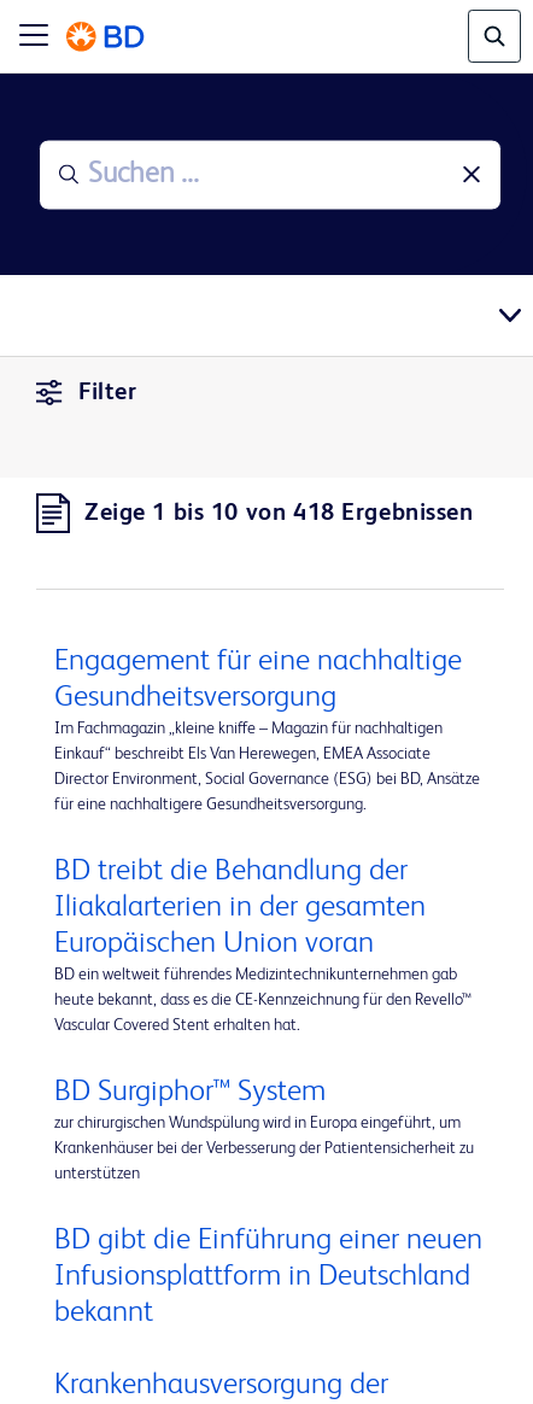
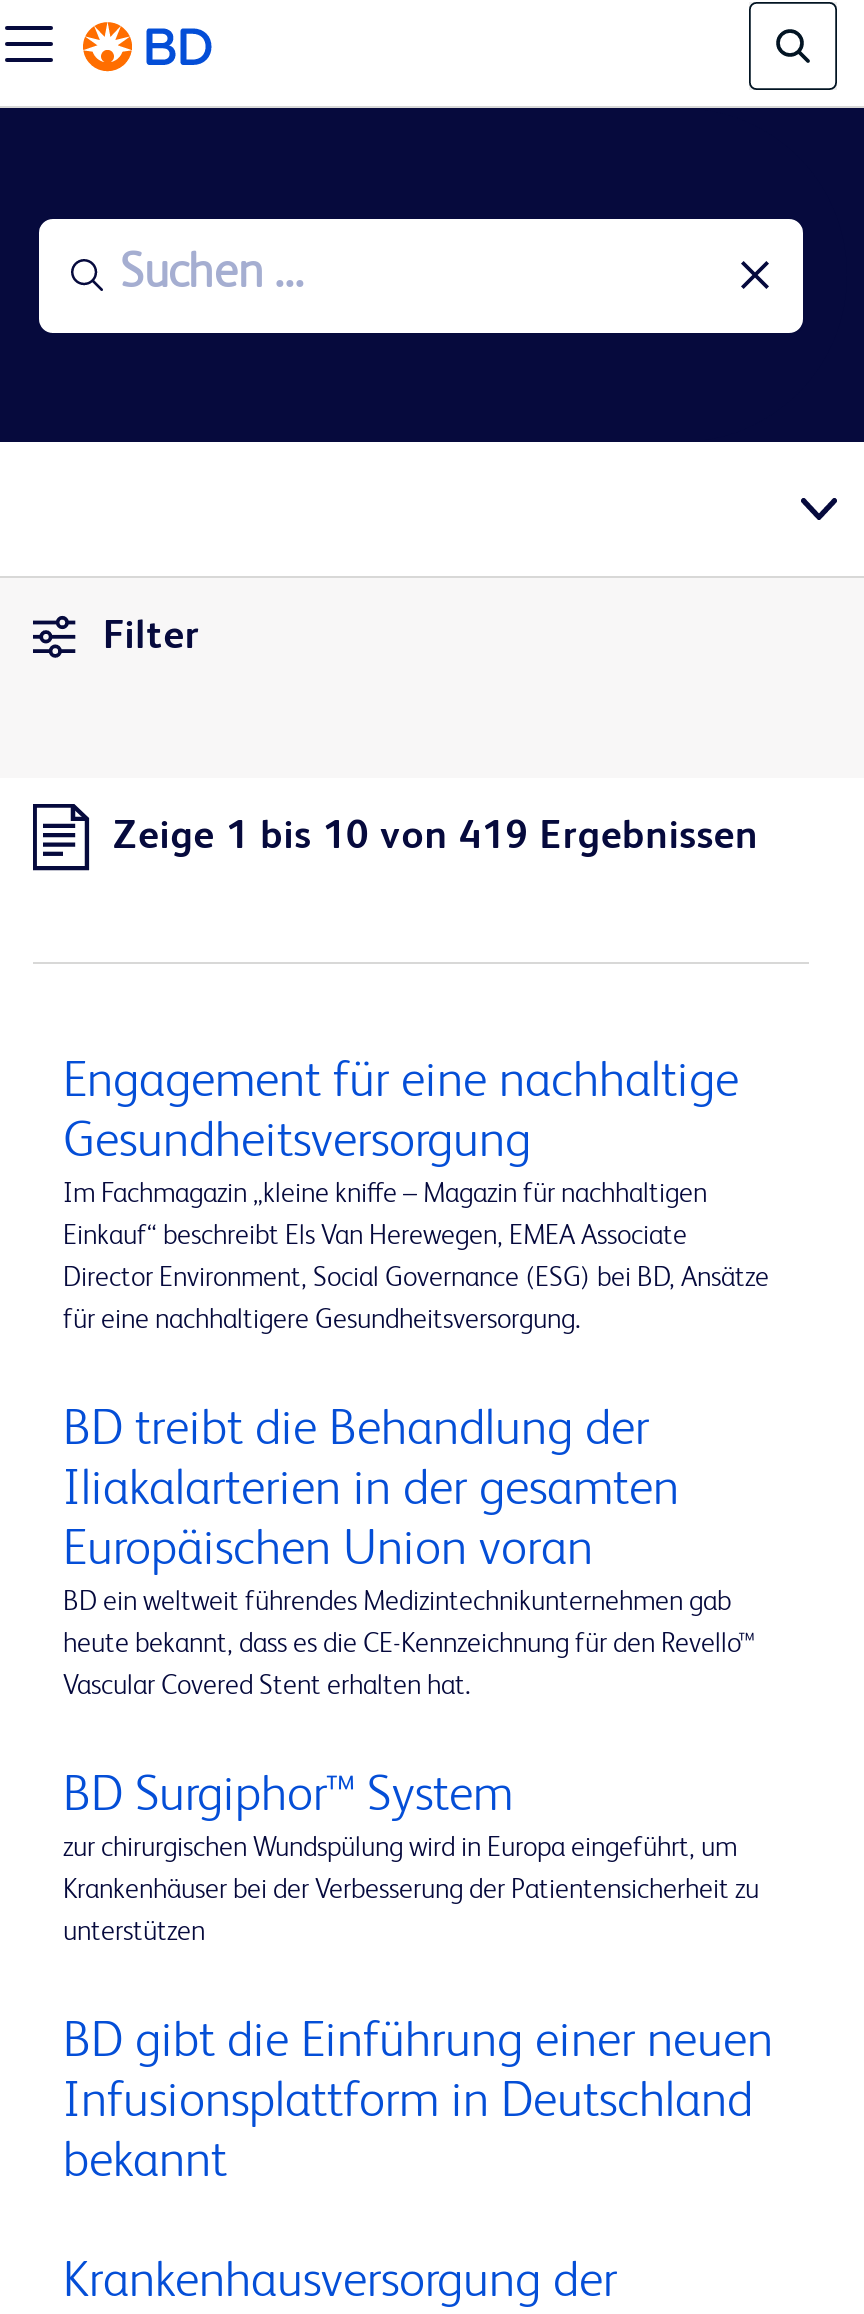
- Zeige 1 bis 10 von 418 Ergebnissen
+ Zeige 1 bis 10 von 419 Ergebnissen
